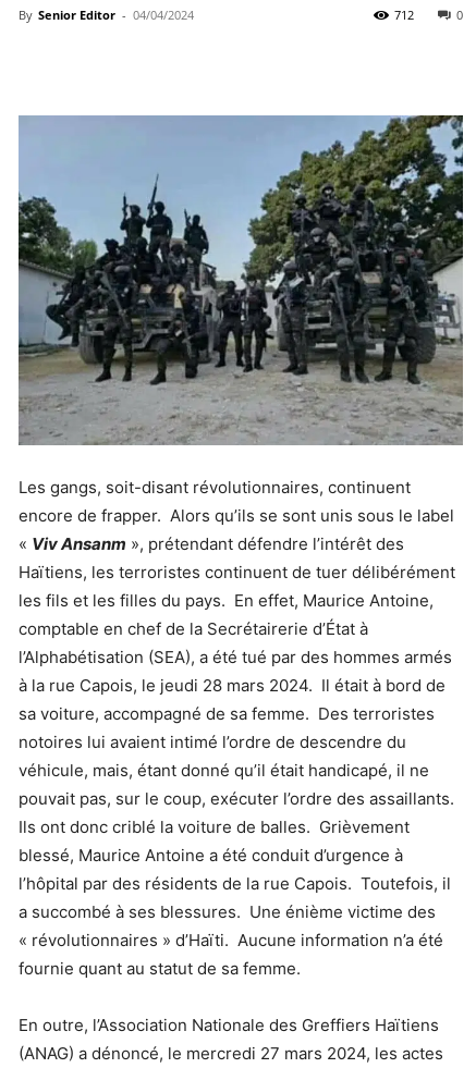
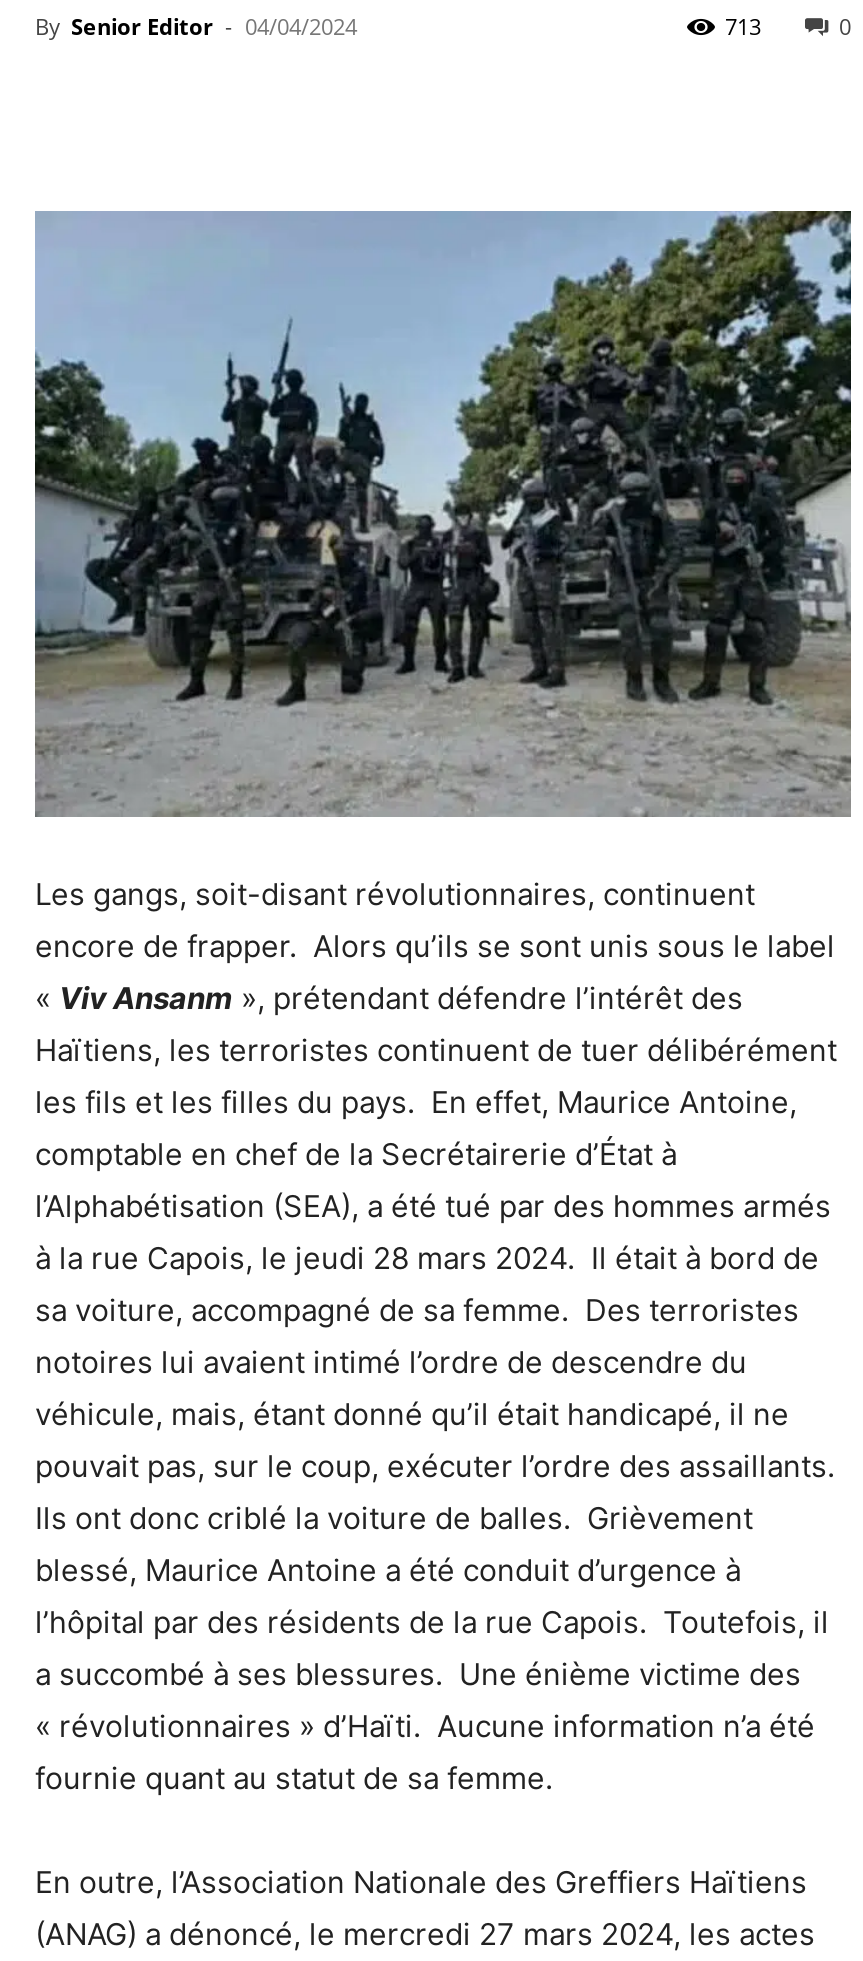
- 712
+ 713
